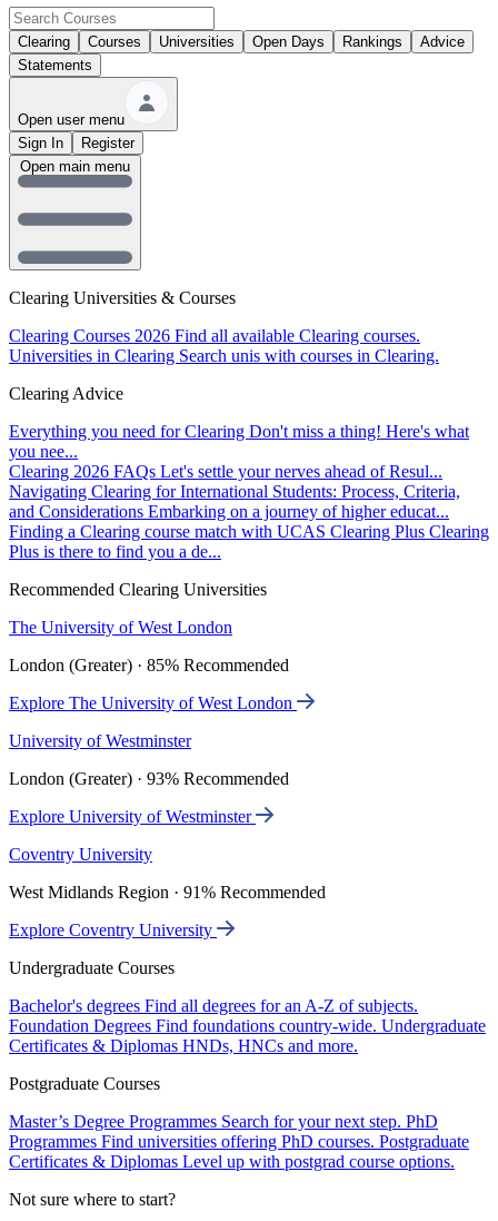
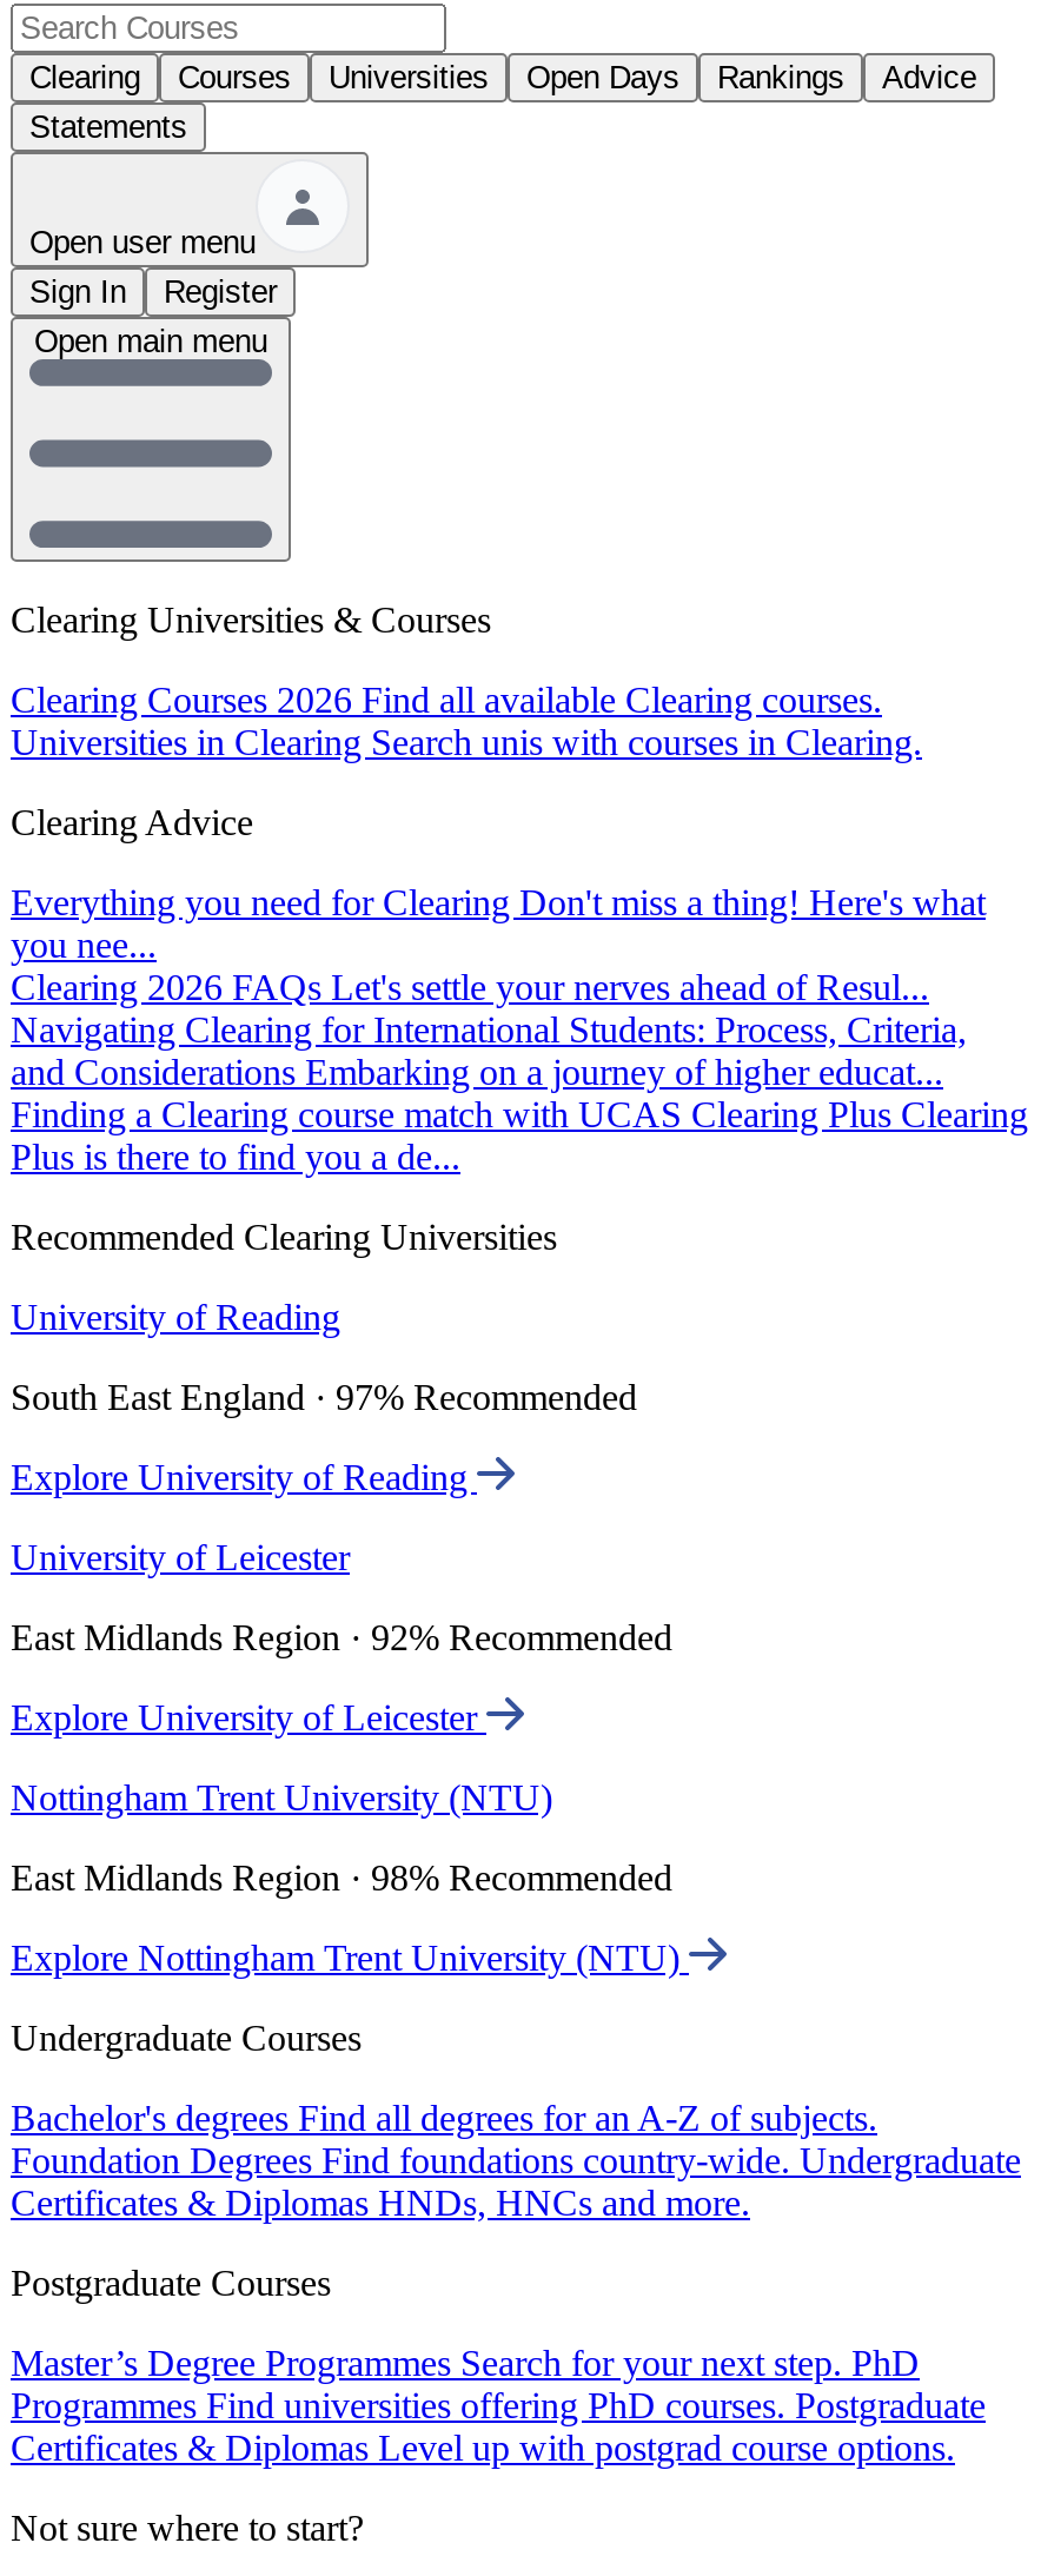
- The University of West London
+ University of Reading

- London (Greater) · 85% Recommended
+ South East England · 97% Recommended

- Explore The University of West London
+ Explore University of Reading

- University of Westminster
+ University of Leicester

- London (Greater) · 93% Recommended
+ East Midlands Region · 92% Recommended

- Explore University of Westminster
+ Explore University of Leicester

- Coventry University
+ Nottingham Trent University (NTU)

- West Midlands Region · 91% Recommended
+ East Midlands Region · 98% Recommended

- Explore Coventry University
+ Explore Nottingham Trent University (NTU)
